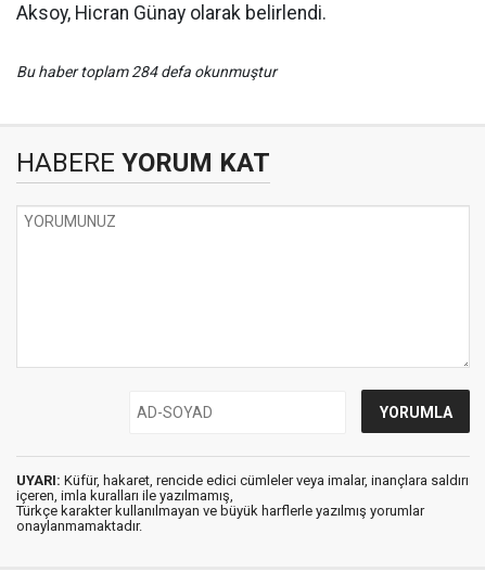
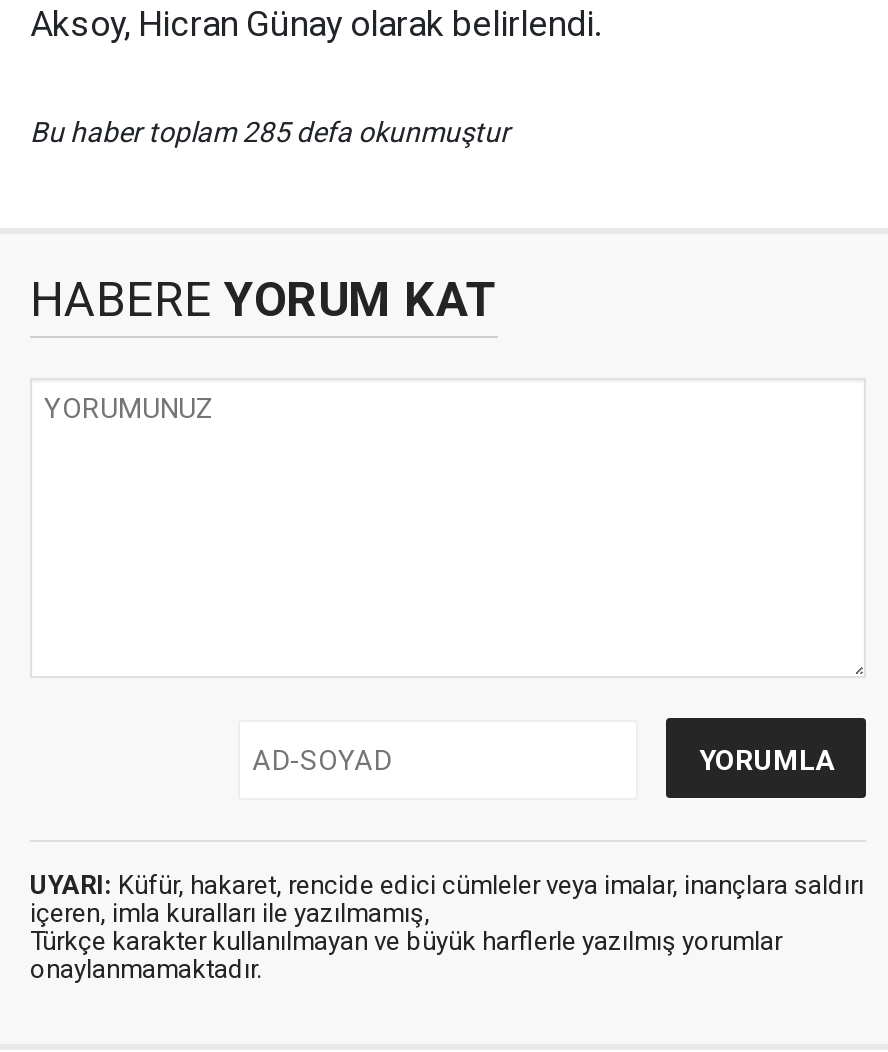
- Bu haber toplam 284 defa okunmuştur
+ Bu haber toplam 285 defa okunmuştur
